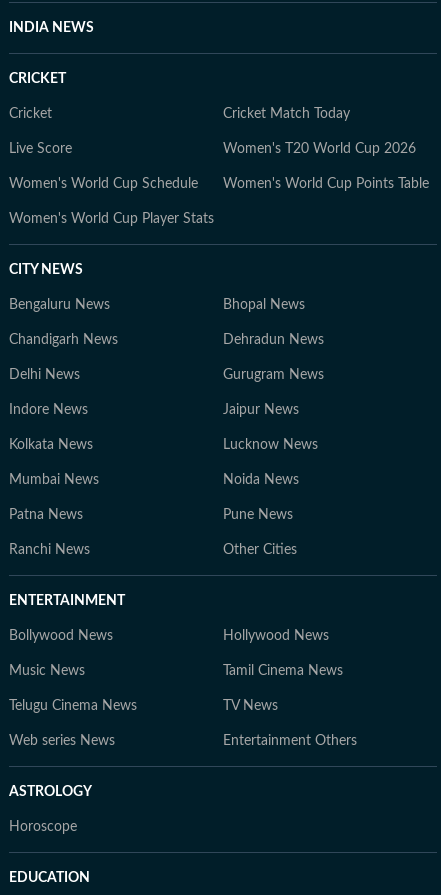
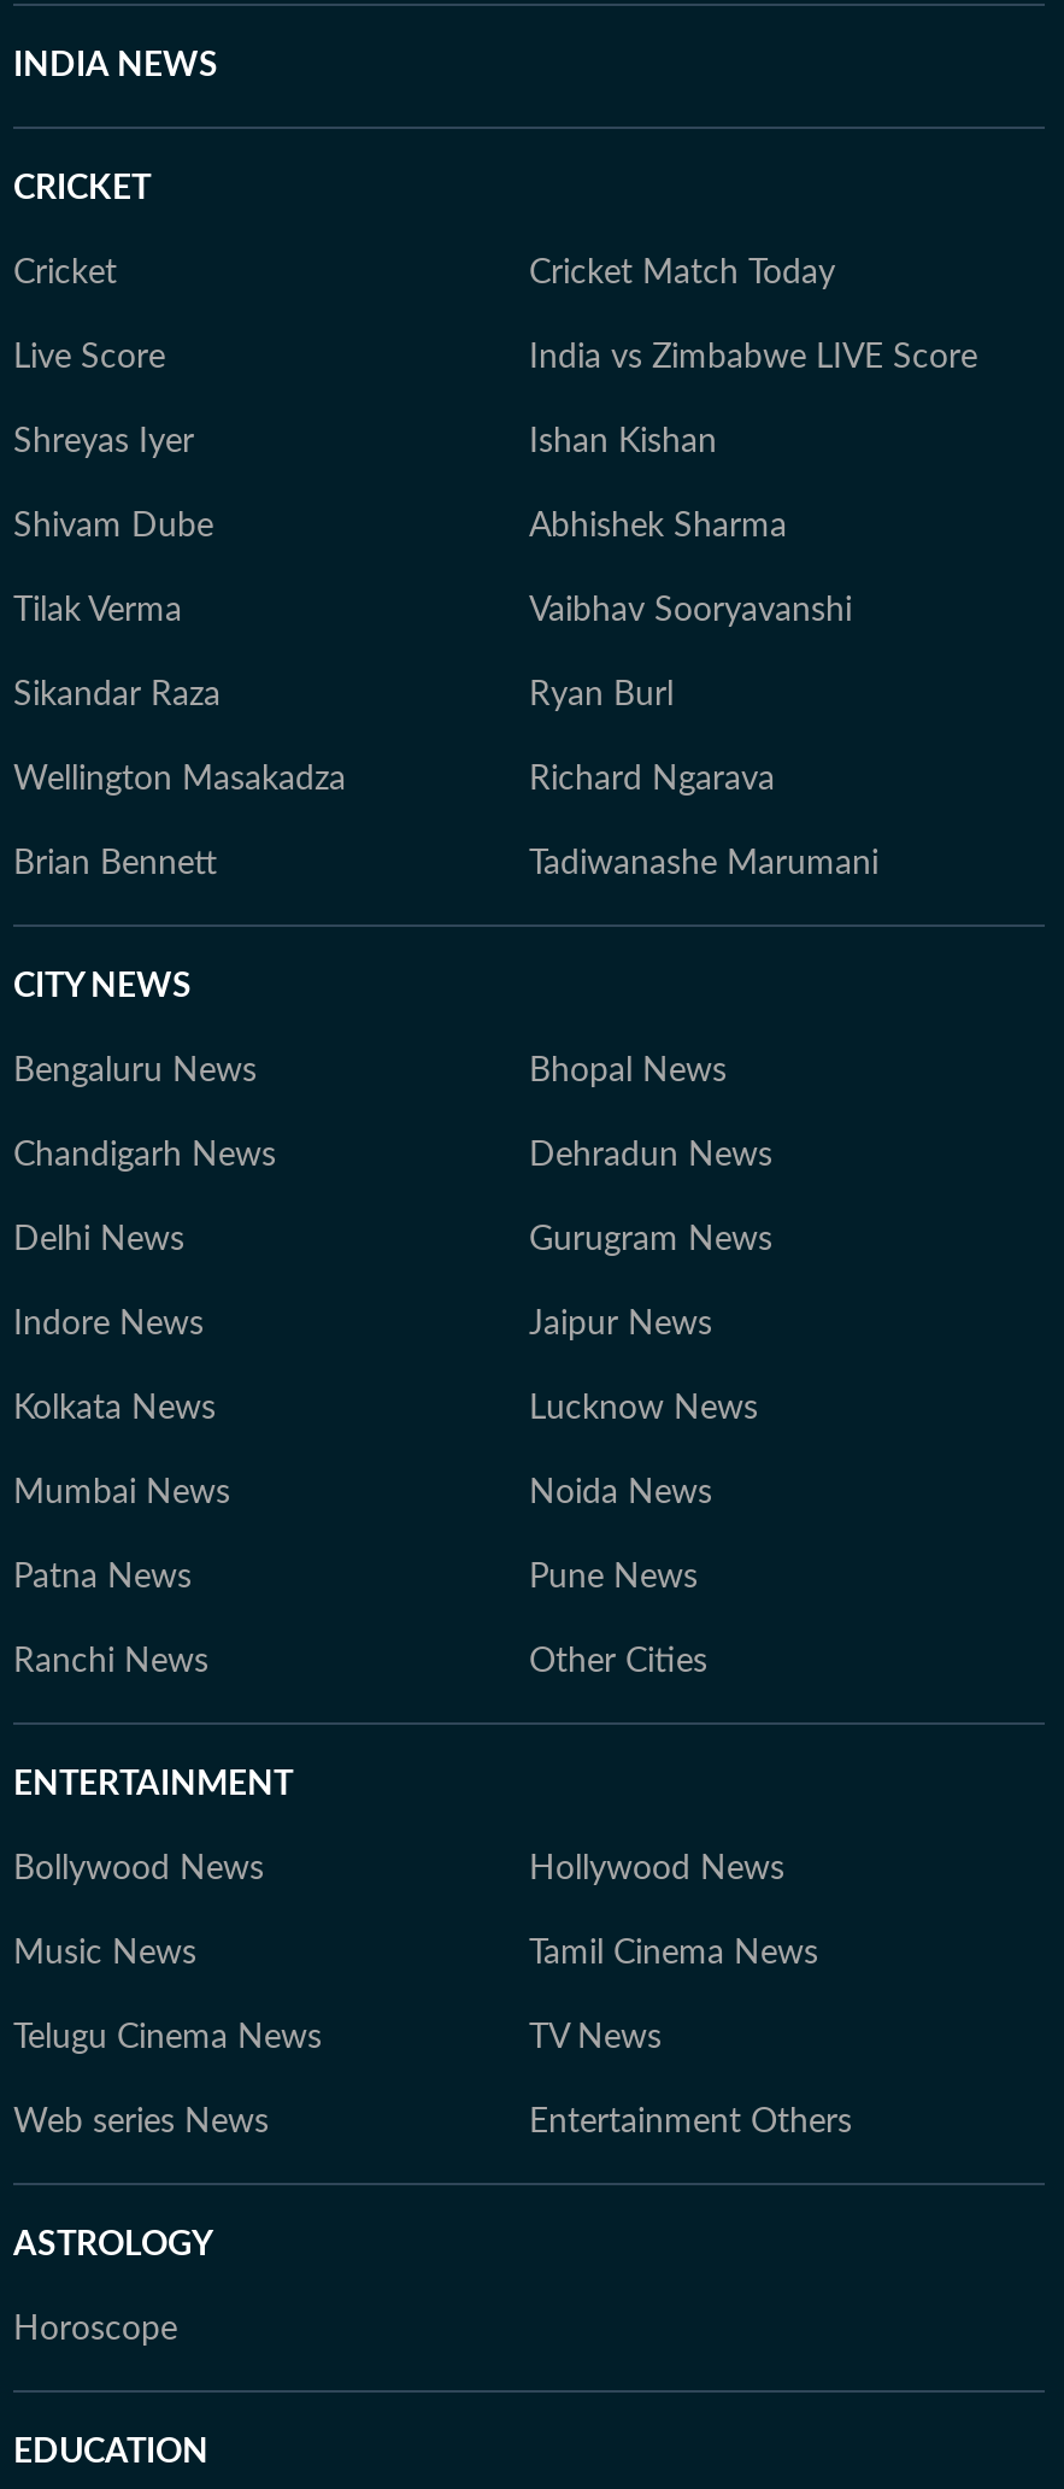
- Women's T20 World Cup 2026
- Women's World Cup Schedule
- Women's World Cup Points Table
- Women's World Cup Player Stats
+ India vs Zimbabwe LIVE Score
+ Shreyas Iyer
+ Ishan Kishan
+ Shivam Dube
+ Abhishek Sharma
+ Tilak Verma
+ Vaibhav Sooryavanshi
+ Sikandar Raza
+ Ryan Burl
+ Wellington Masakadza
+ Richard Ngarava
+ Brian Bennett
+ Tadiwanashe Marumani
